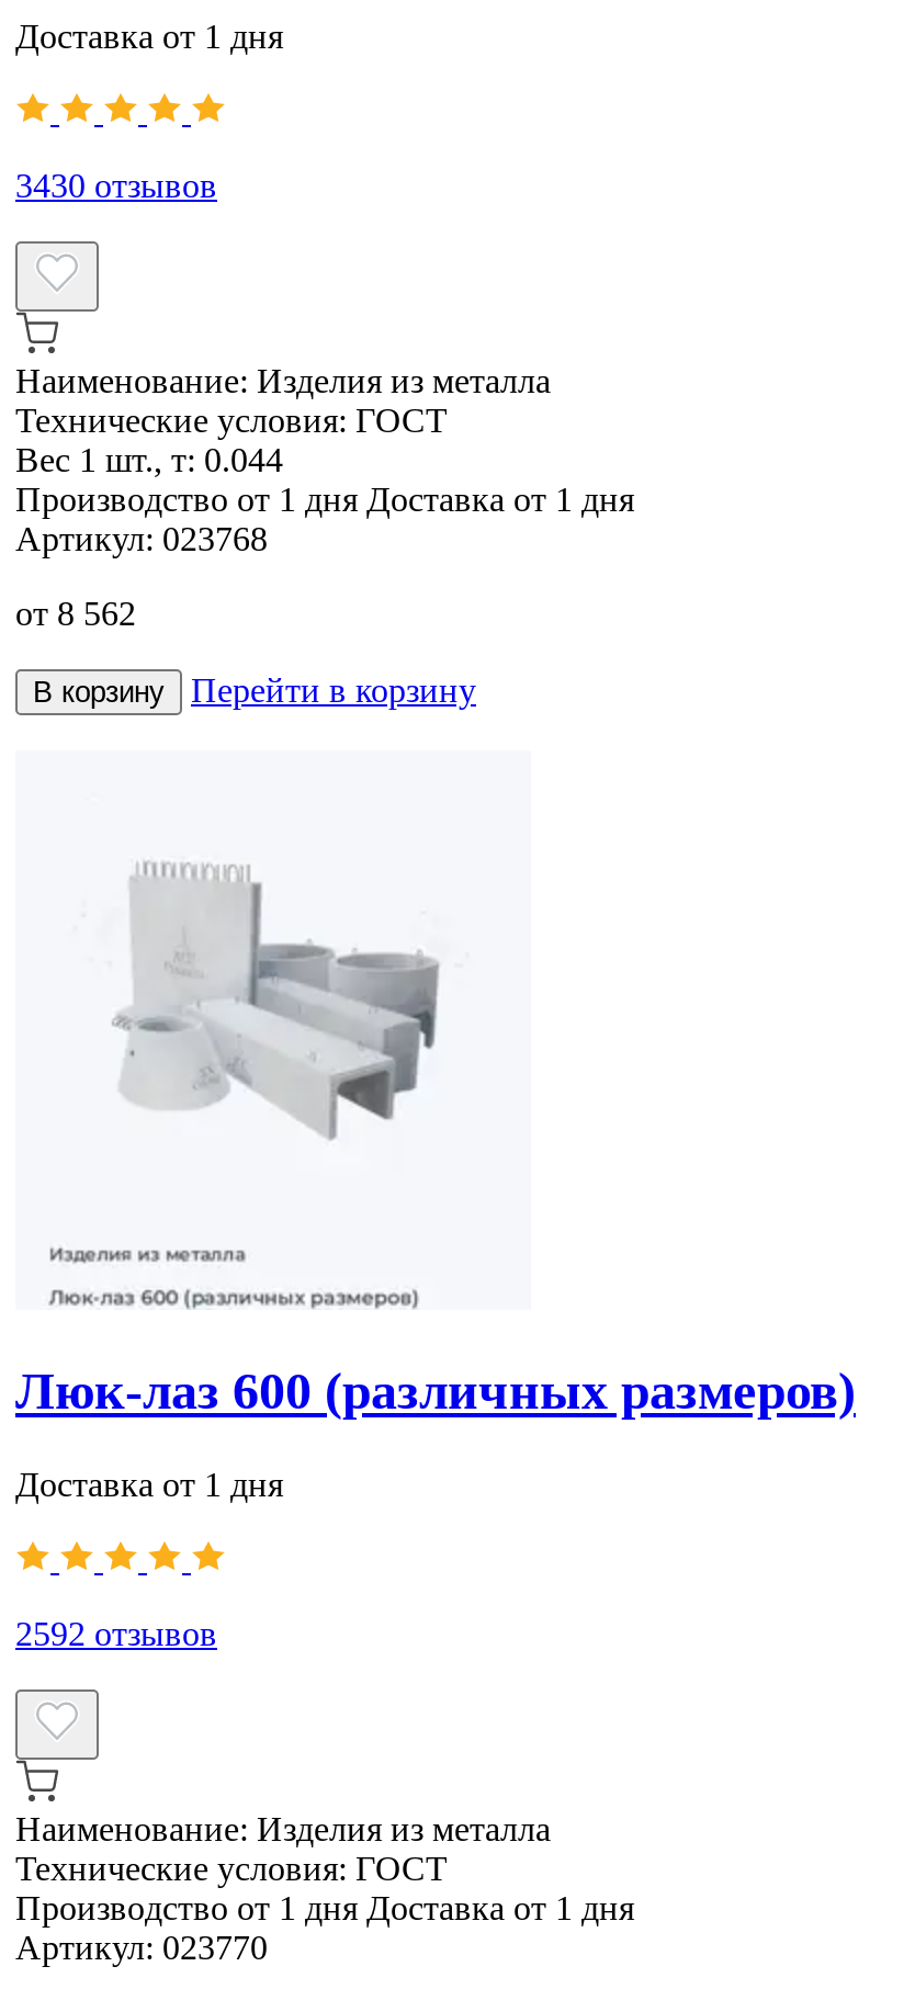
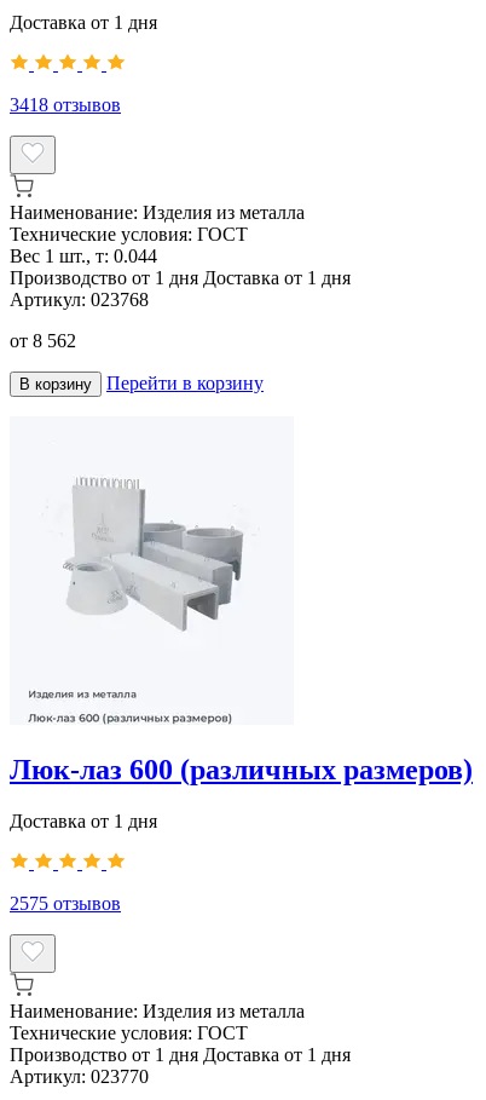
- 3430 отзывов
+ 3418 отзывов

- 2592 отзывов
+ 2575 отзывов
